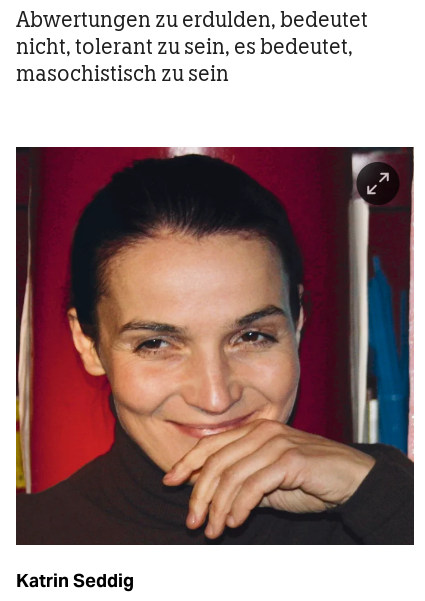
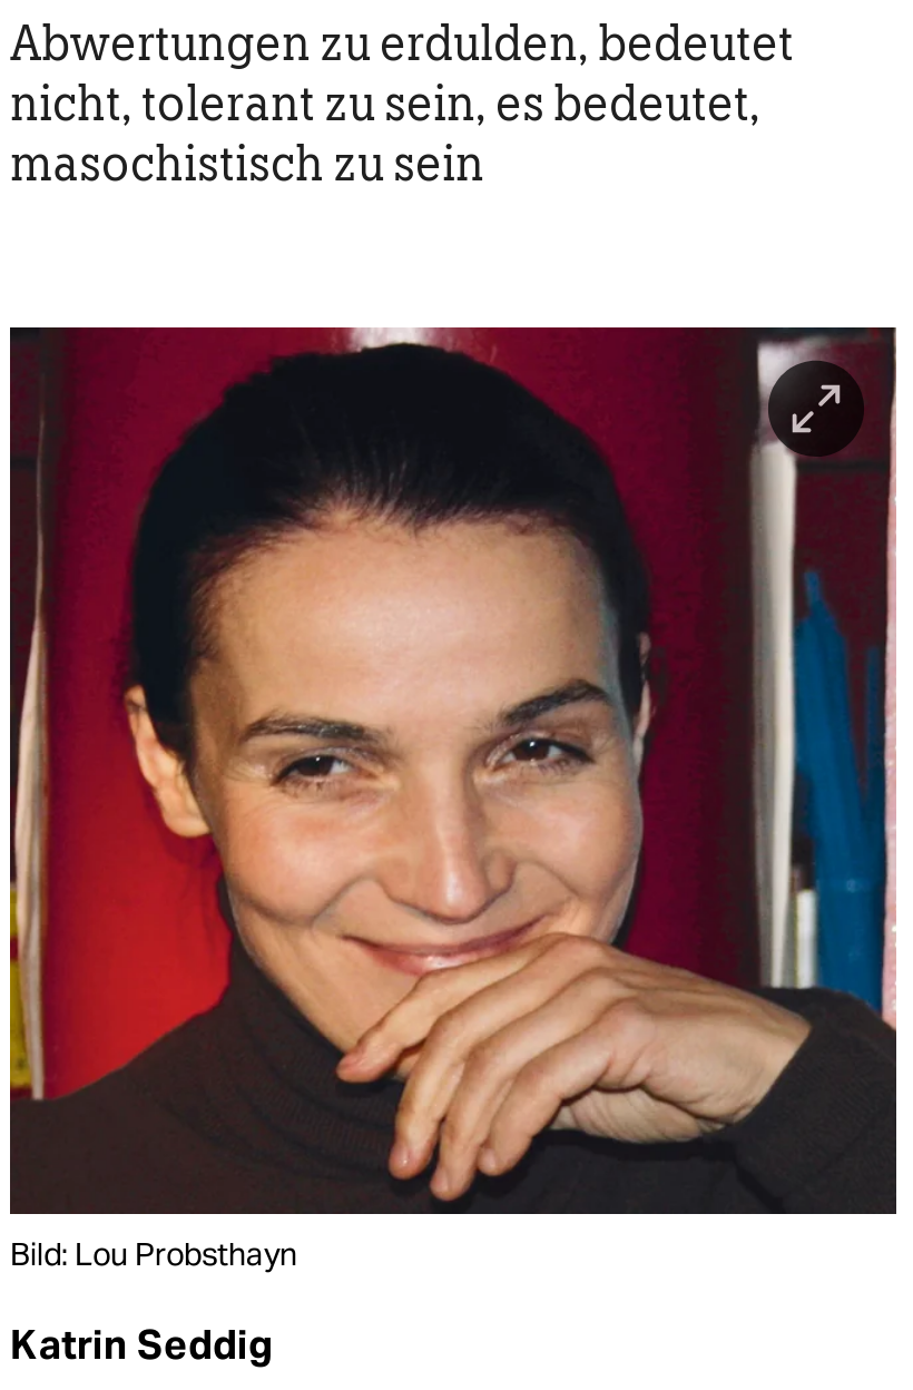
+ Bild: Lou Probsthayn
